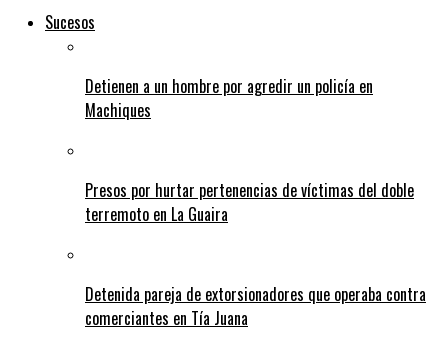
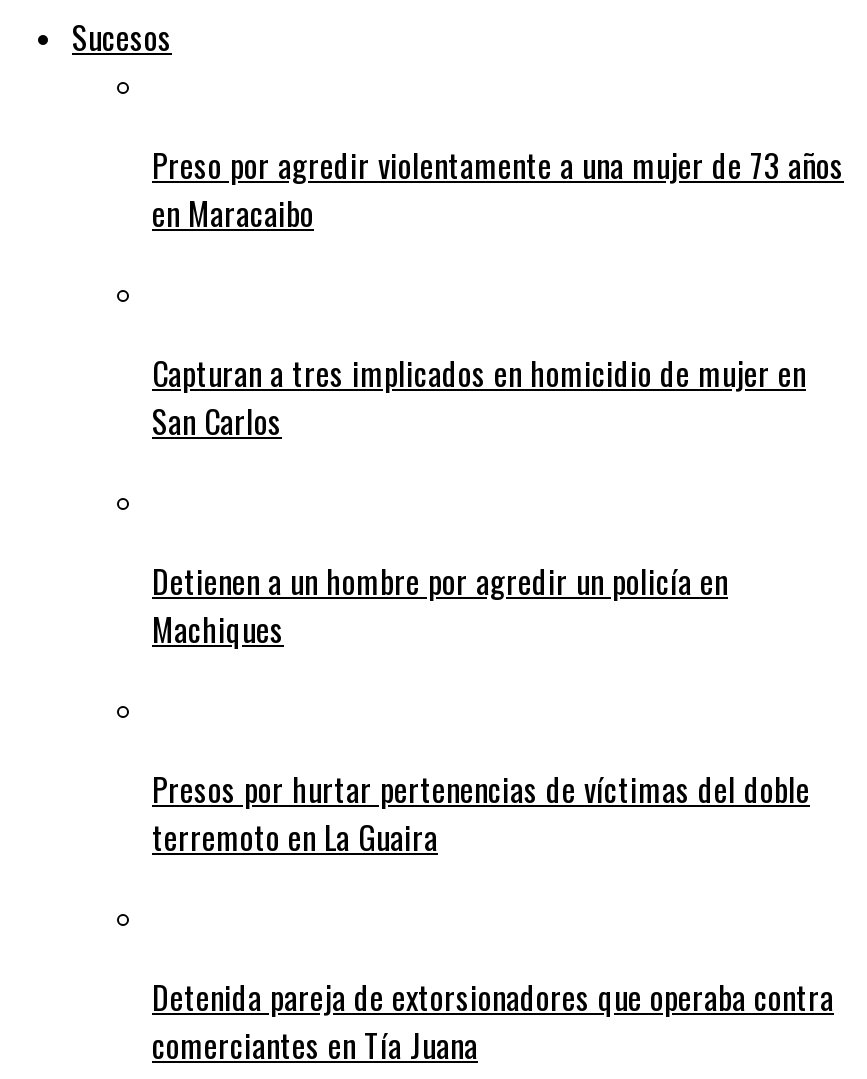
+ Preso por agredir violentamente a una mujer de 73 años
+ en Maracaibo
+ Capturan a tres implicados en homicidio de mujer en
+ San Carlos
